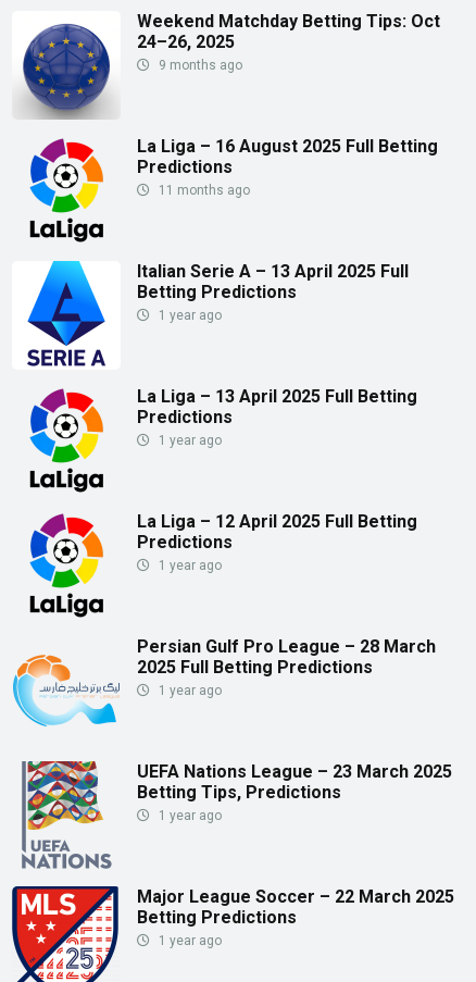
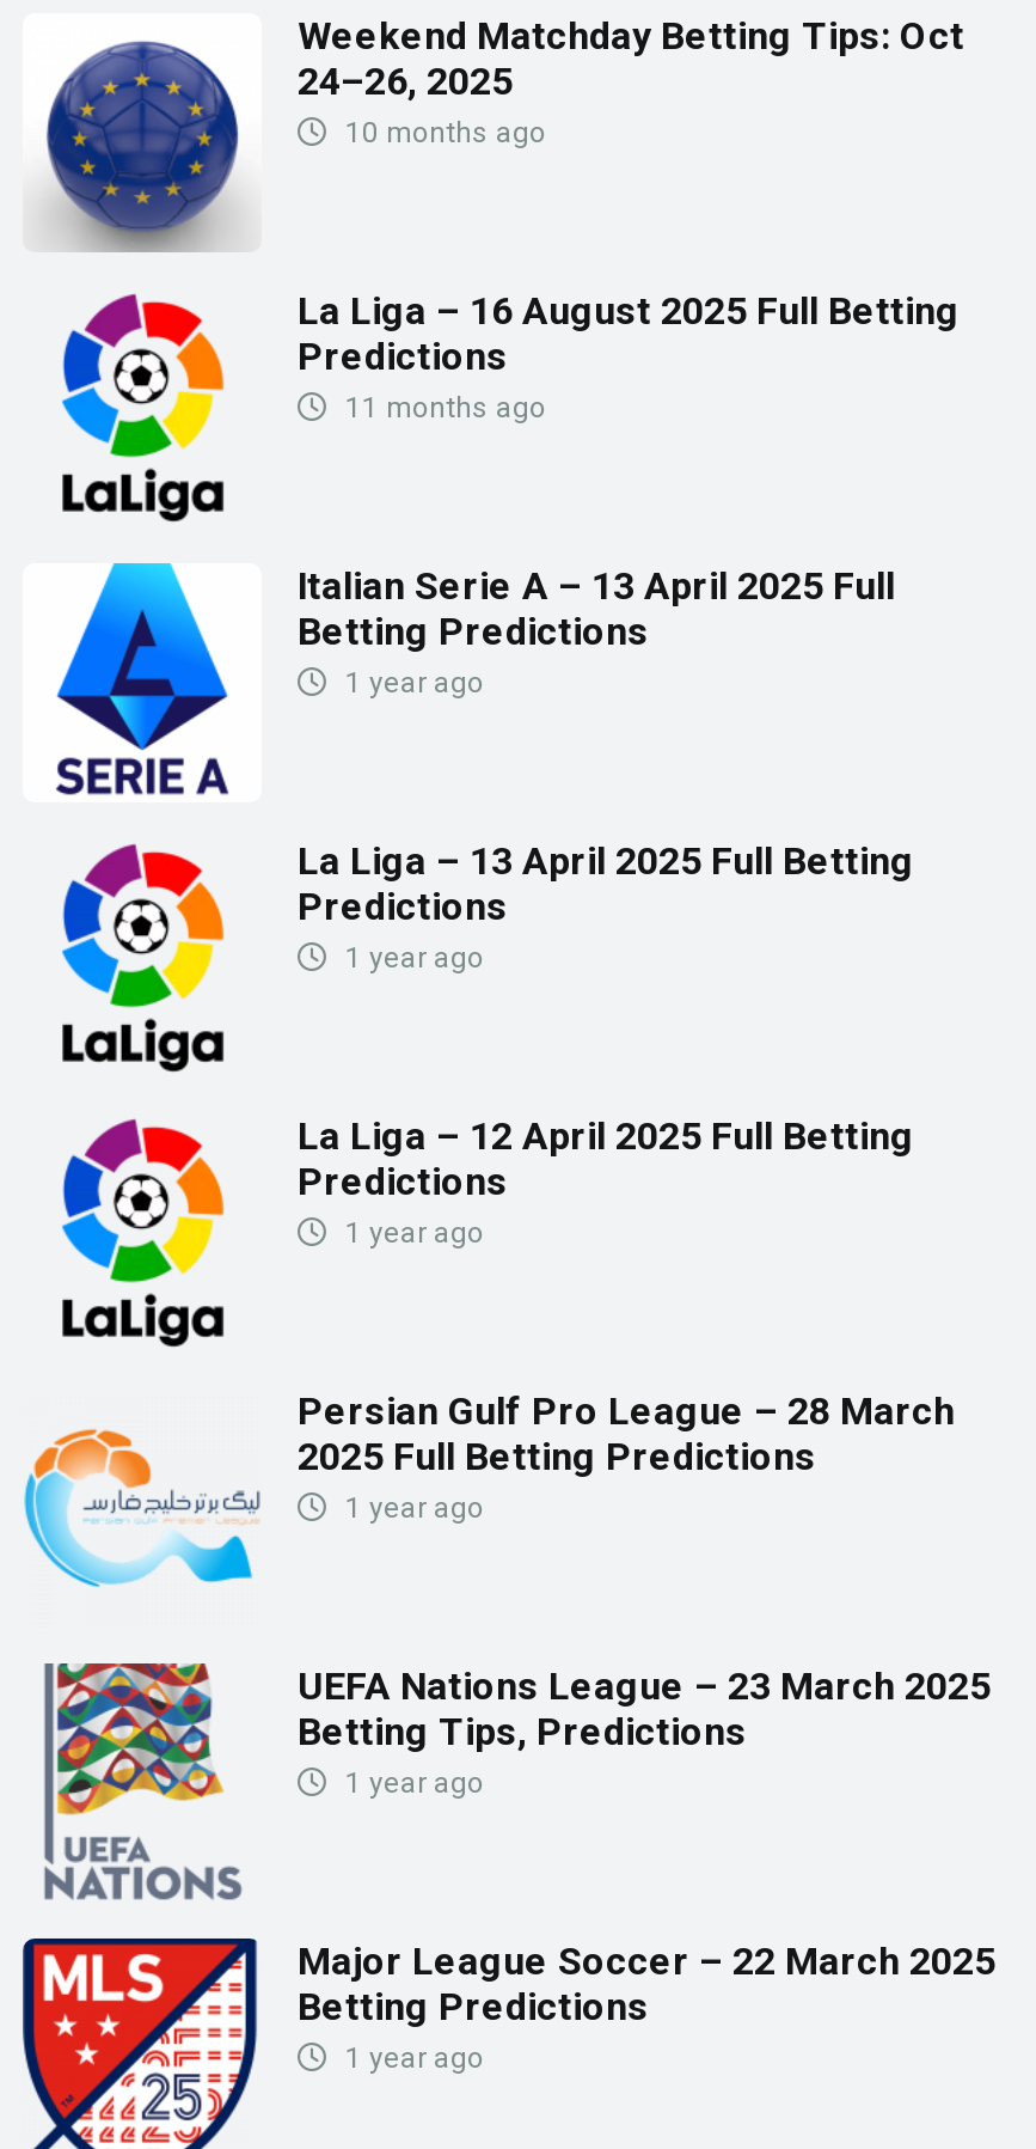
- 9 months ago
+ 10 months ago
